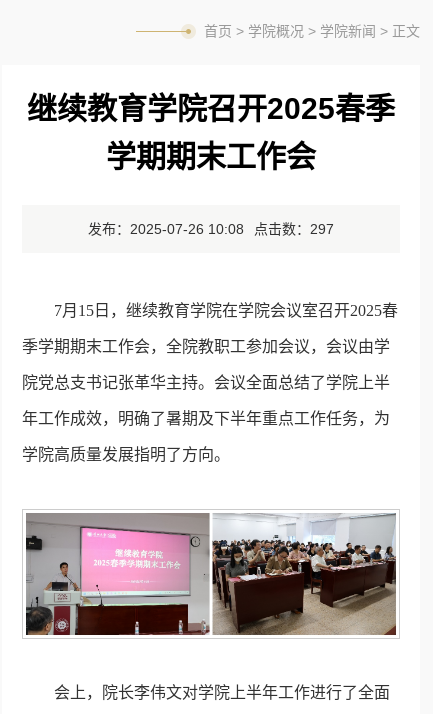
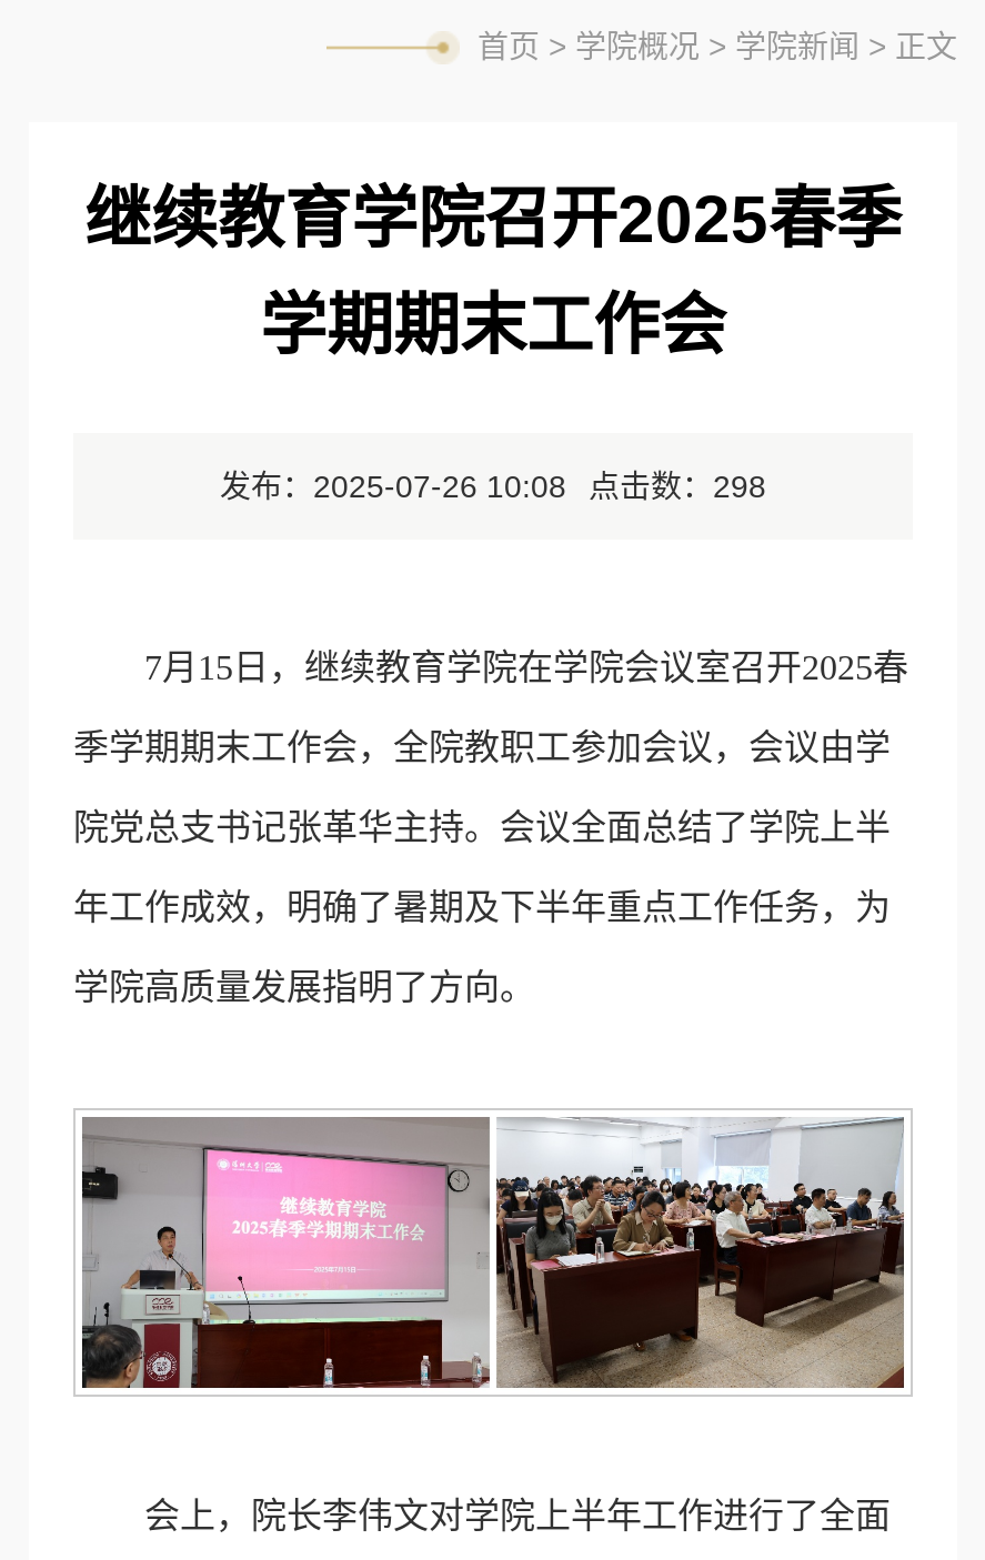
- 发布：2025-07-26 10:08 点击数：297
+ 发布：2025-07-26 10:08 点击数：298
